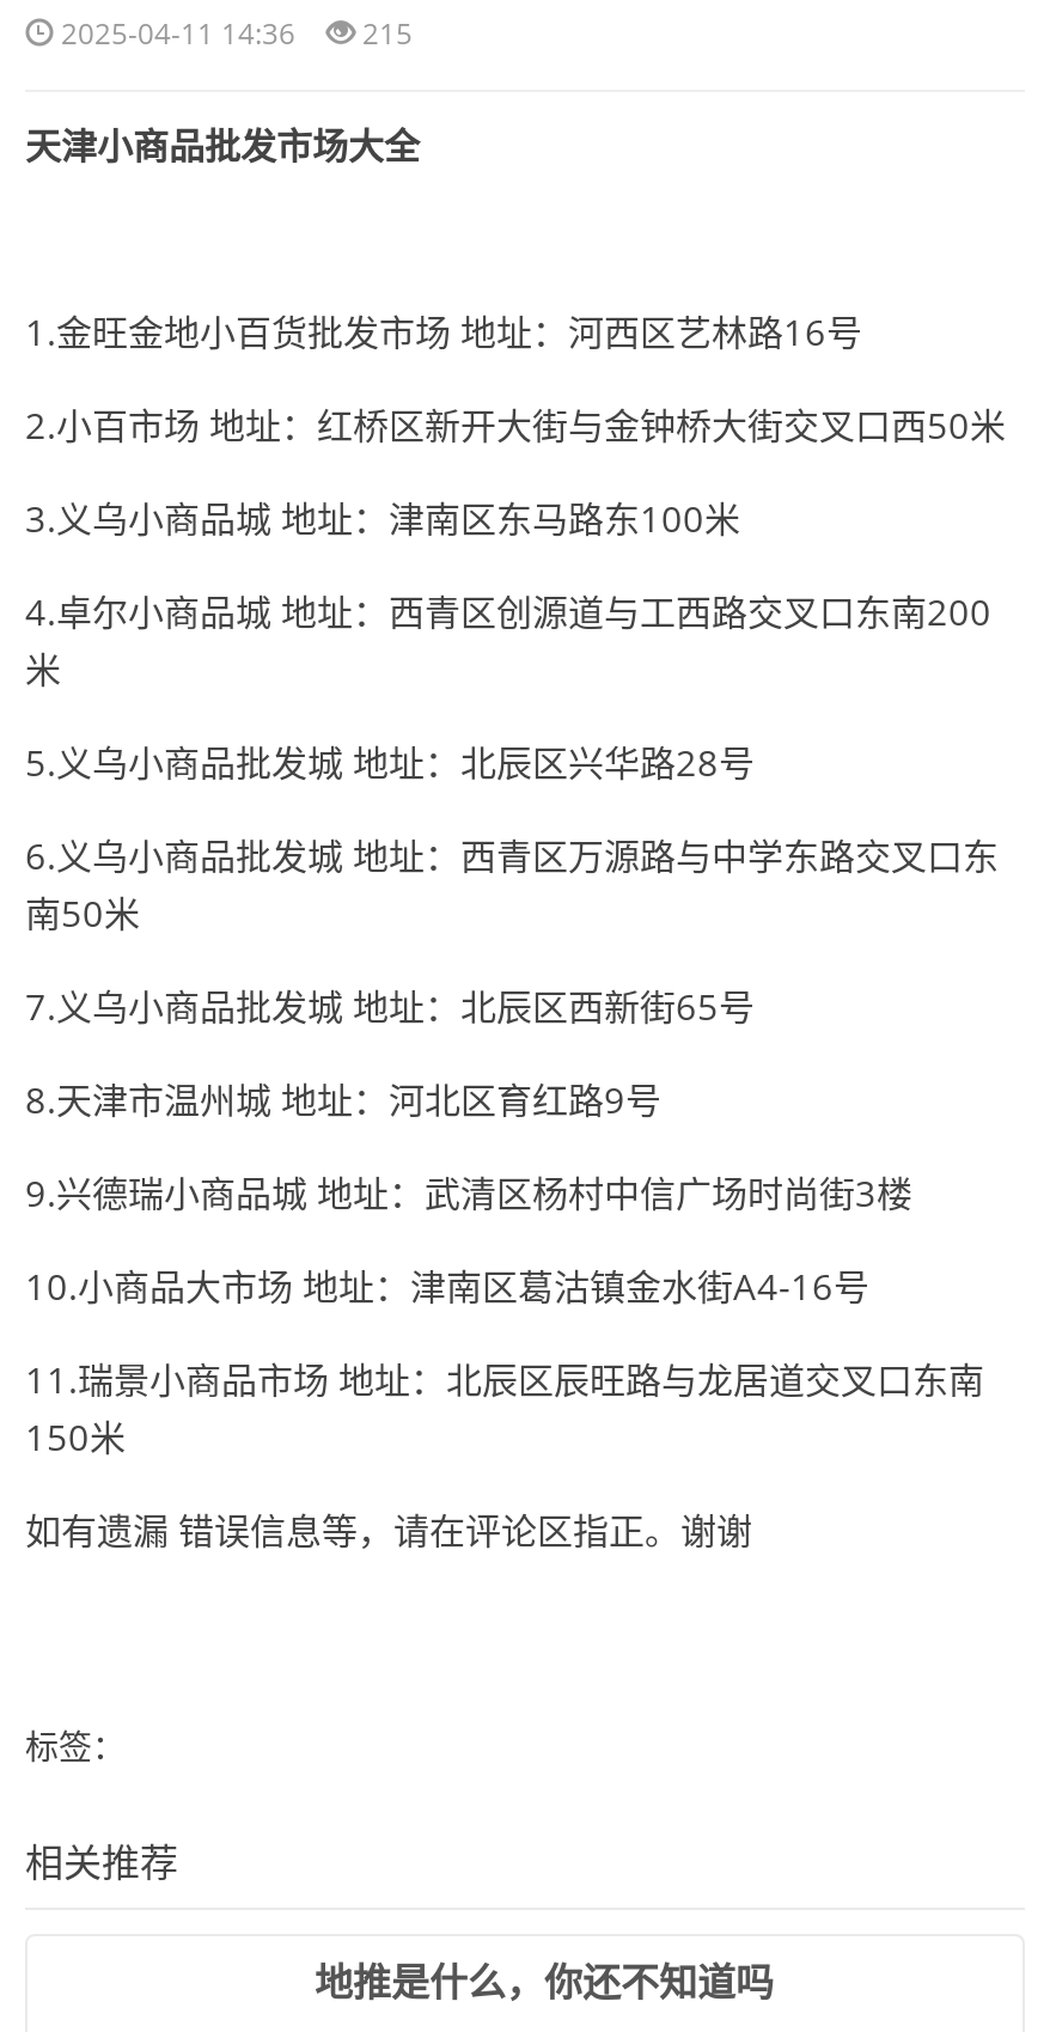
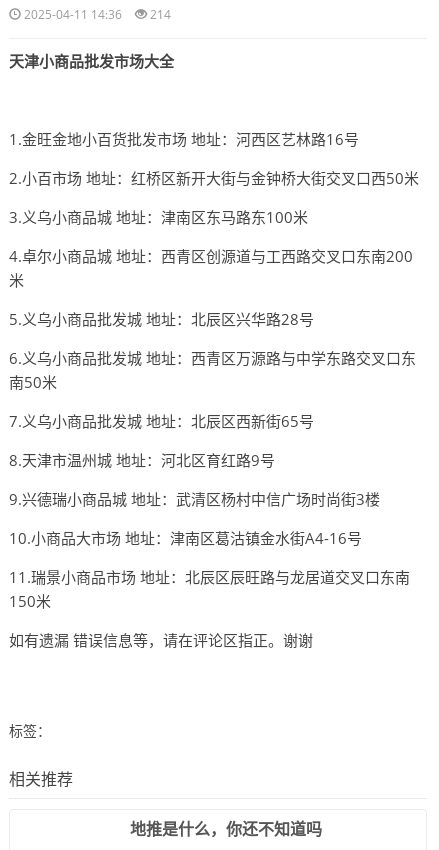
- 2025-04-11 14:36 215
+ 2025-04-11 14:36 214
